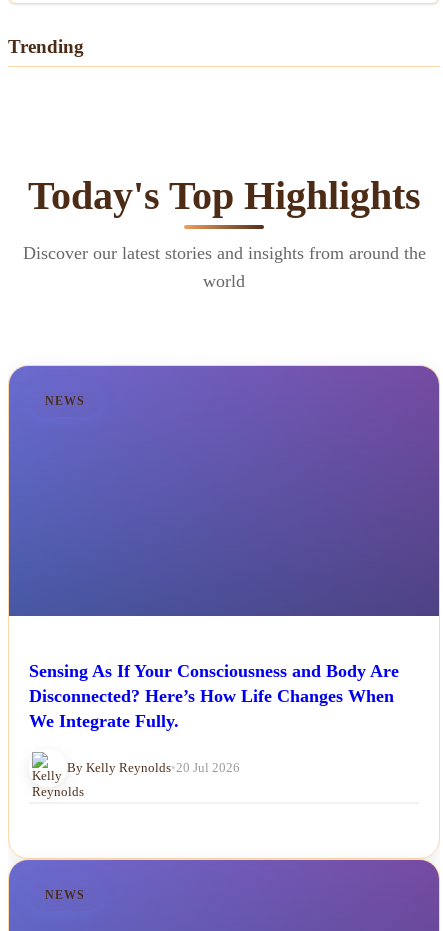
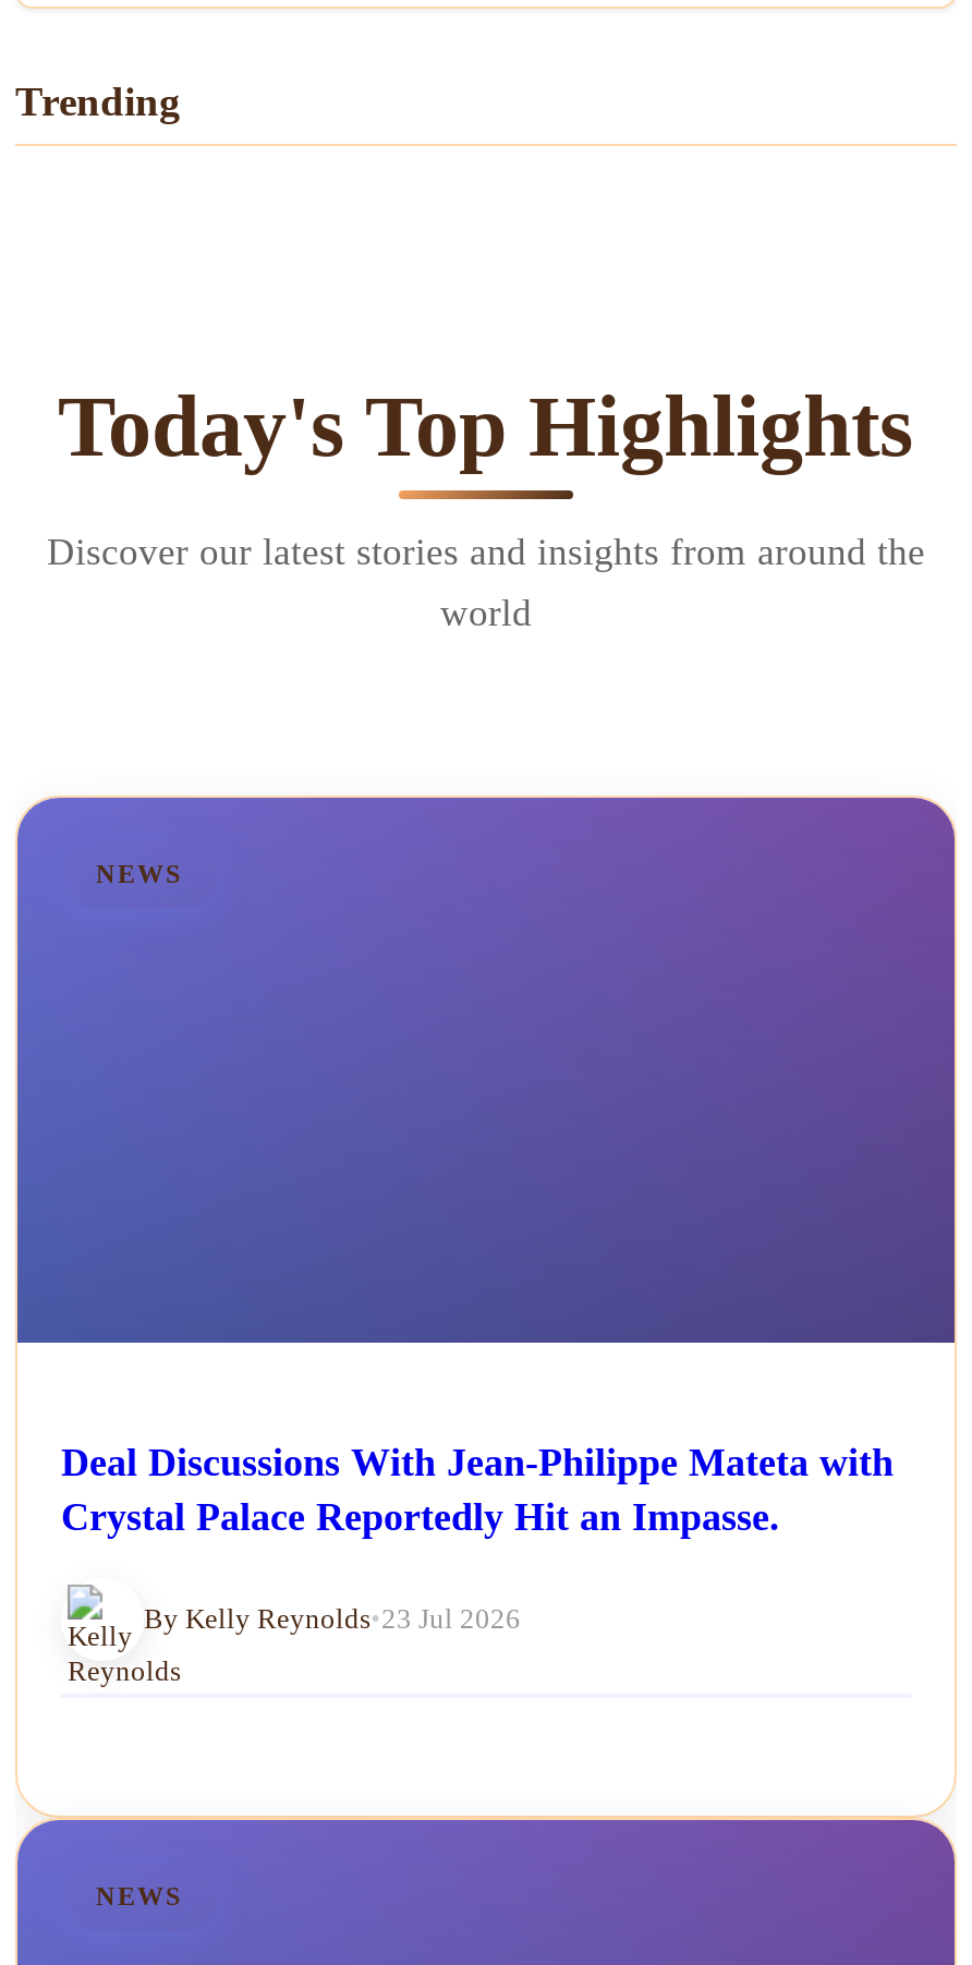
- Sensing As If Your Consciousness and Body Are
- Disconnected? Here’s How Life Changes When
- We Integrate Fully.
+ Deal Discussions With Jean-Philippe Mateta with
+ Crystal Palace Reportedly Hit an Impasse.

- By Kelly Reynolds • 20 Jul 2026
+ By Kelly Reynolds • 23 Jul 2026
